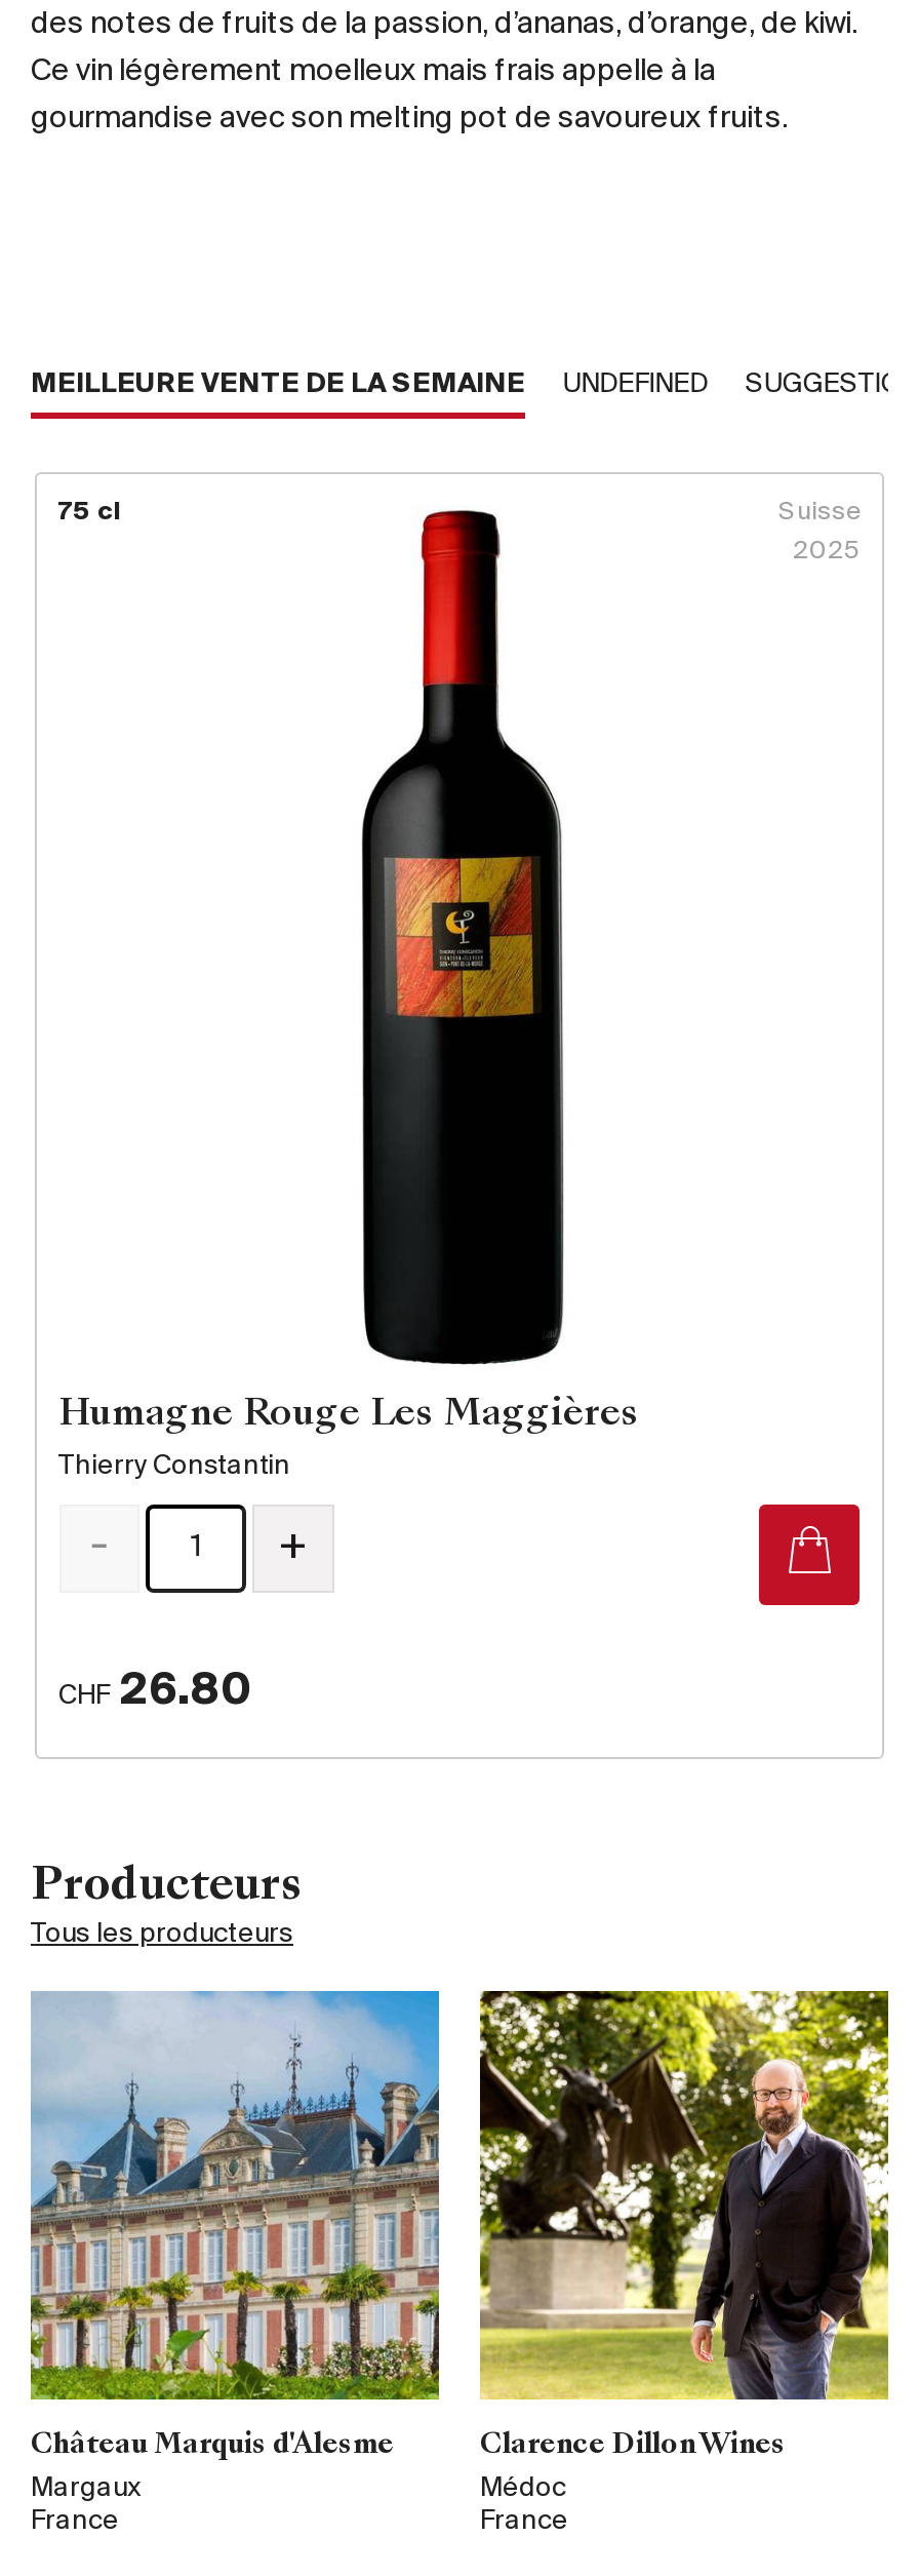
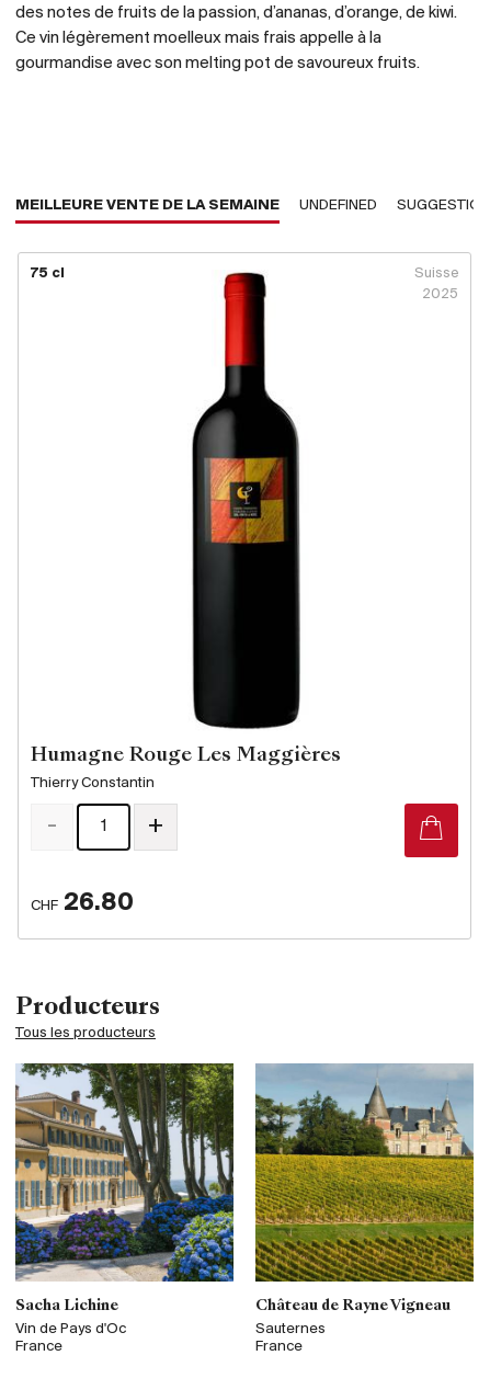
- [image]
- Château Marquis d'Alesme
+ [image]
+ Sacha Lichine

- [image]
- Clarence Dillon Wines
+ [image]
+ Château de Rayne Vigneau

- Margaux
+ Vin de Pays d'Oc

- Médoc
+ Sauternes
